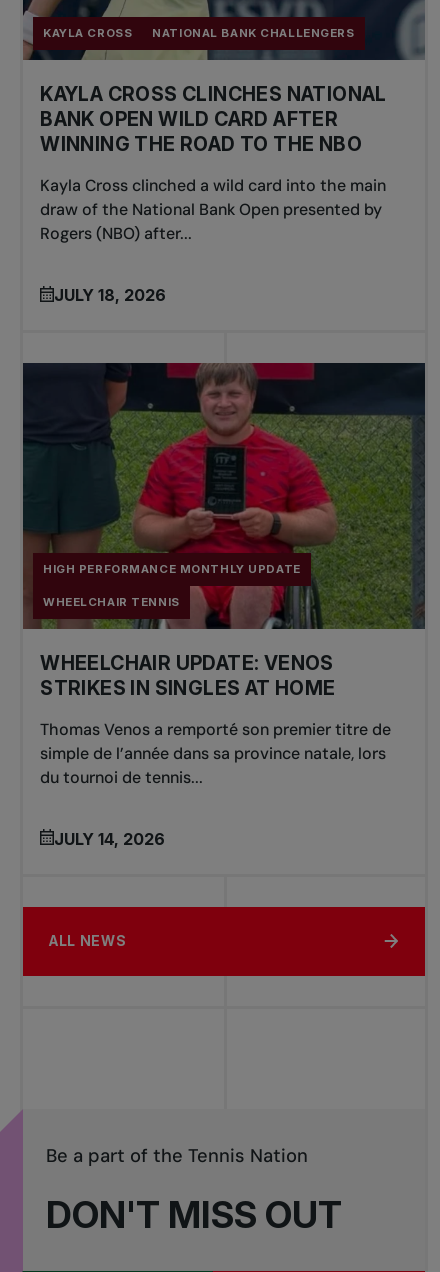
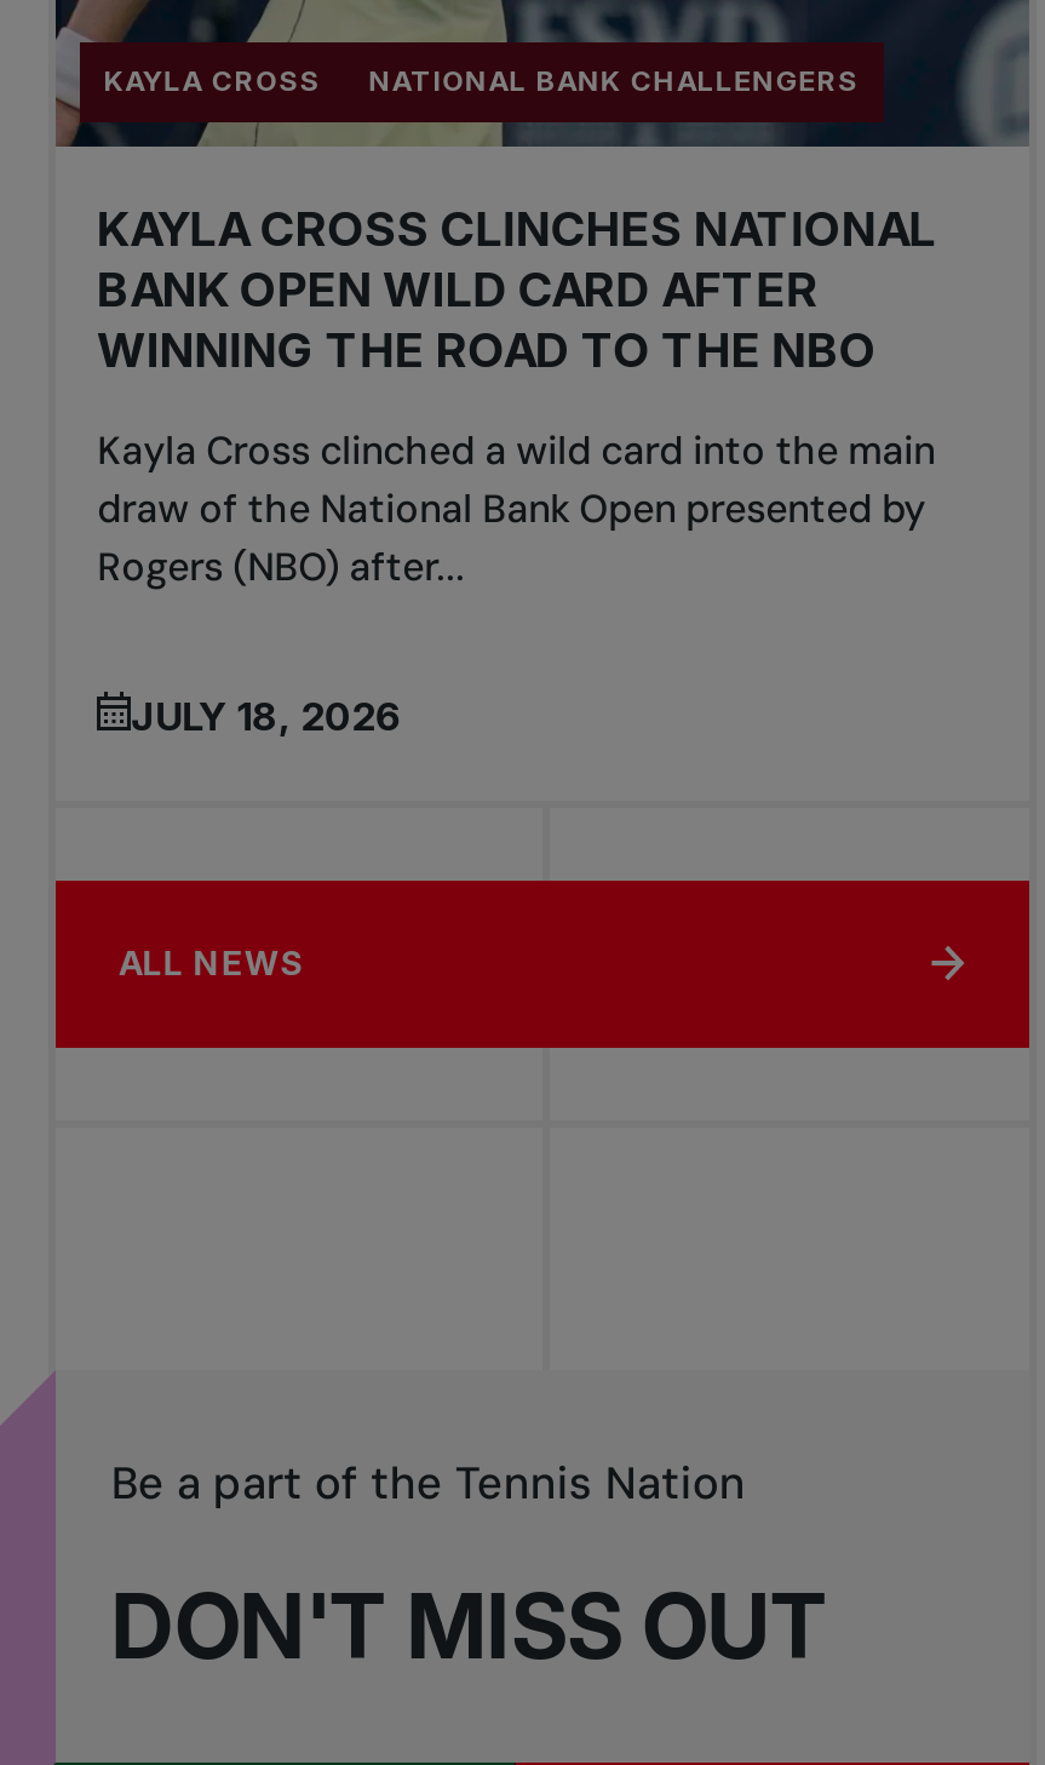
- [image]
- HIGH PERFORMANCE MONTHLY UPDATE
- WHEELCHAIR TENNIS
- WHEELCHAIR UPDATE: VENOS
- STRIKES IN SINGLES AT HOME
- Thomas Venos a remporté son premier titre de
- simple de l’année dans sa province natale, lors
- du tournoi de tennis...
- JULY 14, 2026
